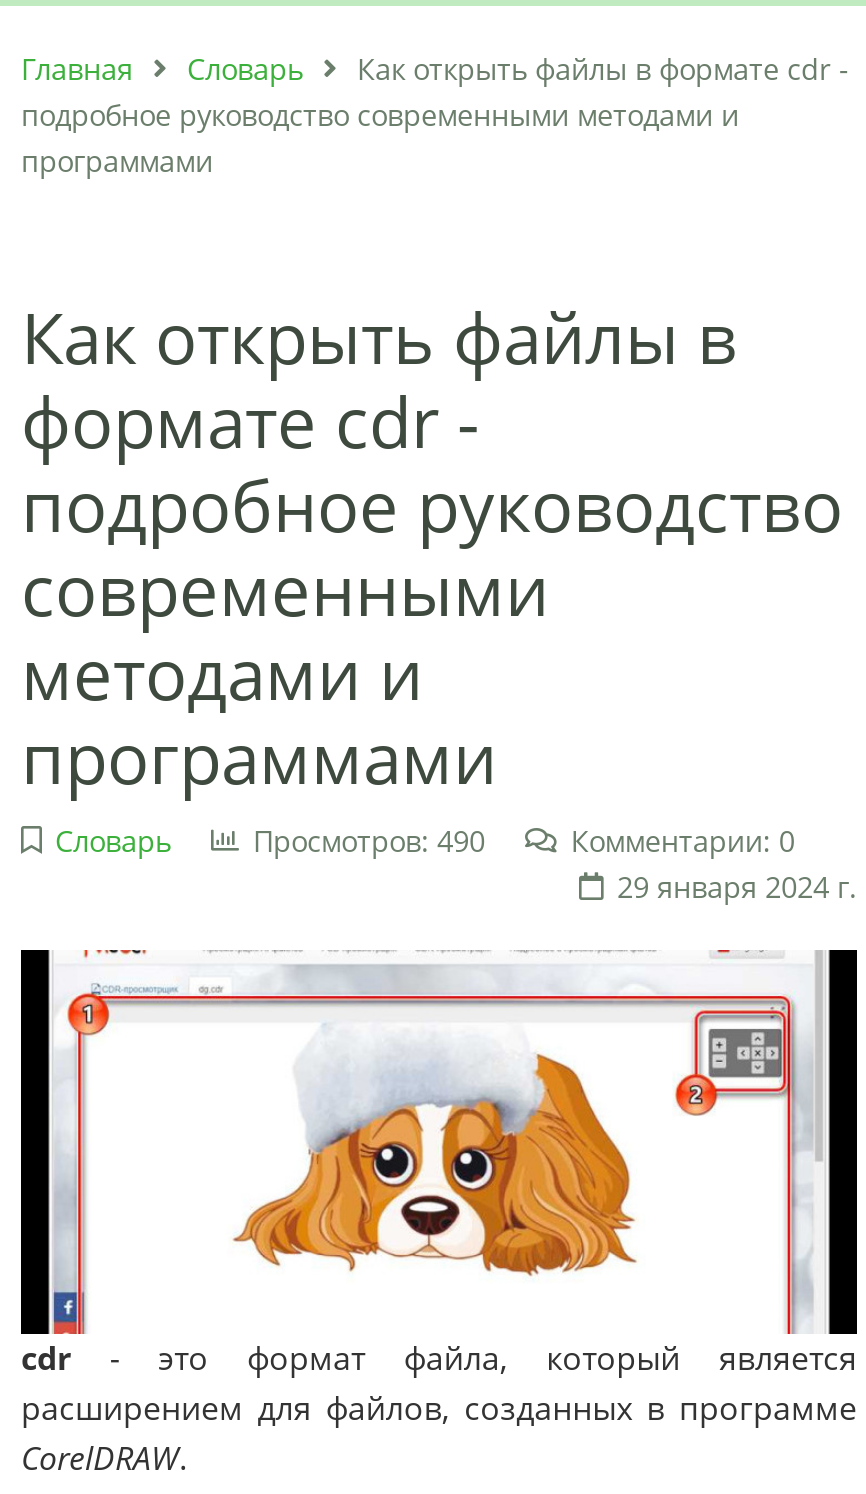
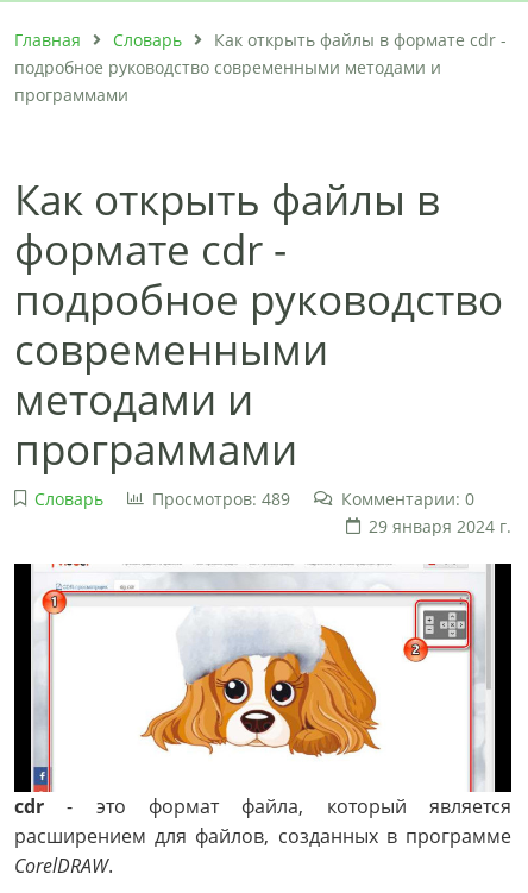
- Просмотров: 490
+ Просмотров: 489
